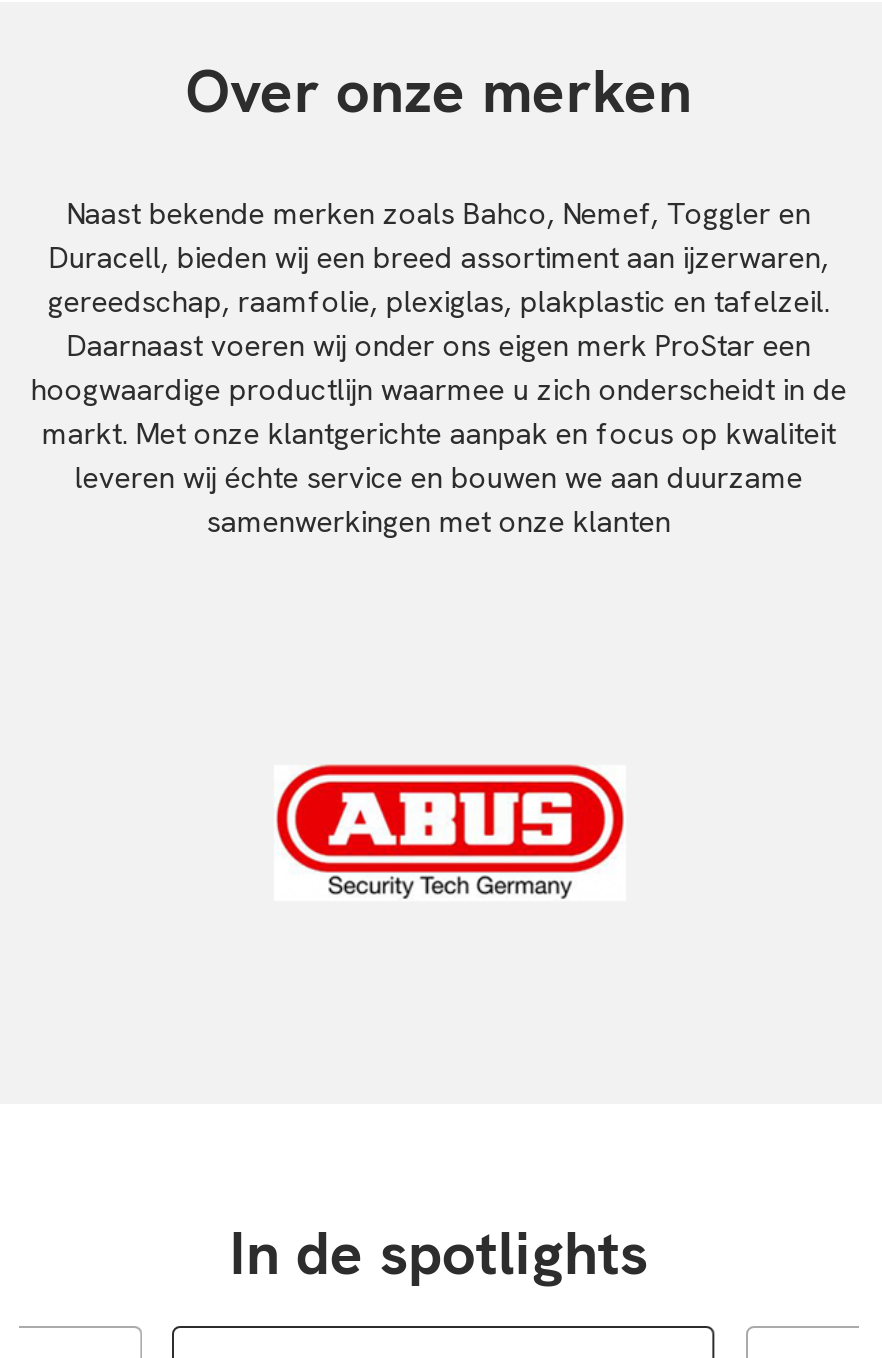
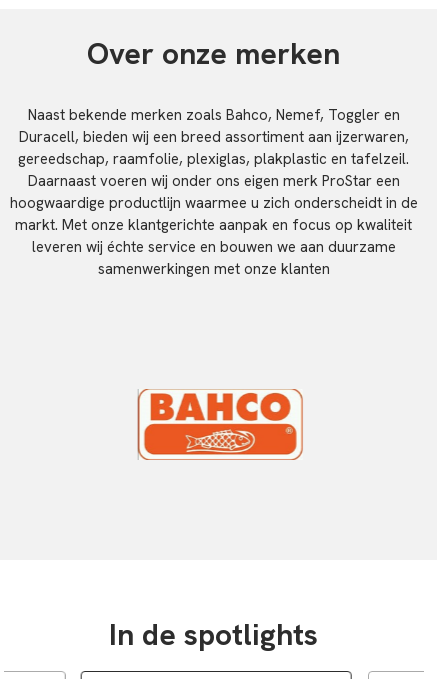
- [image]
+ [image]
